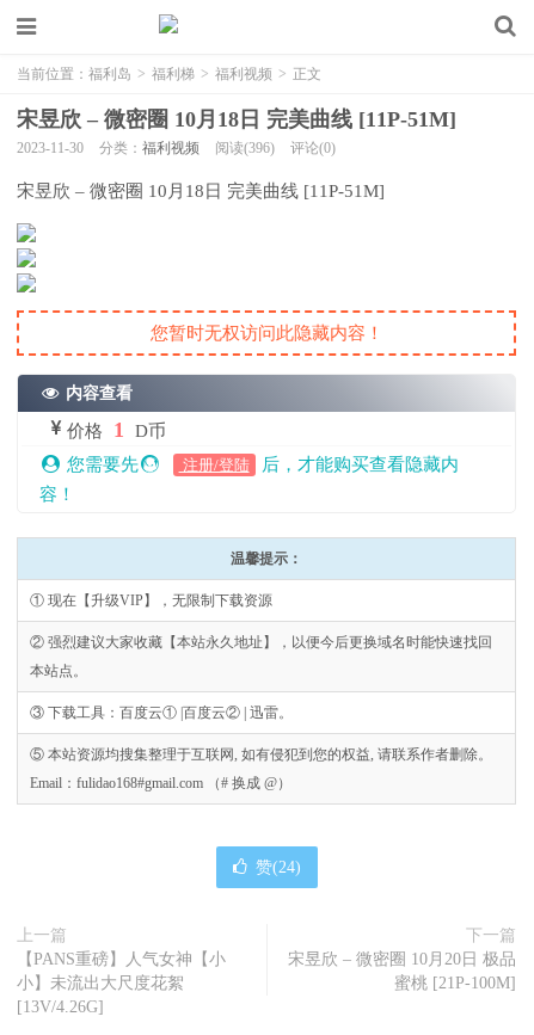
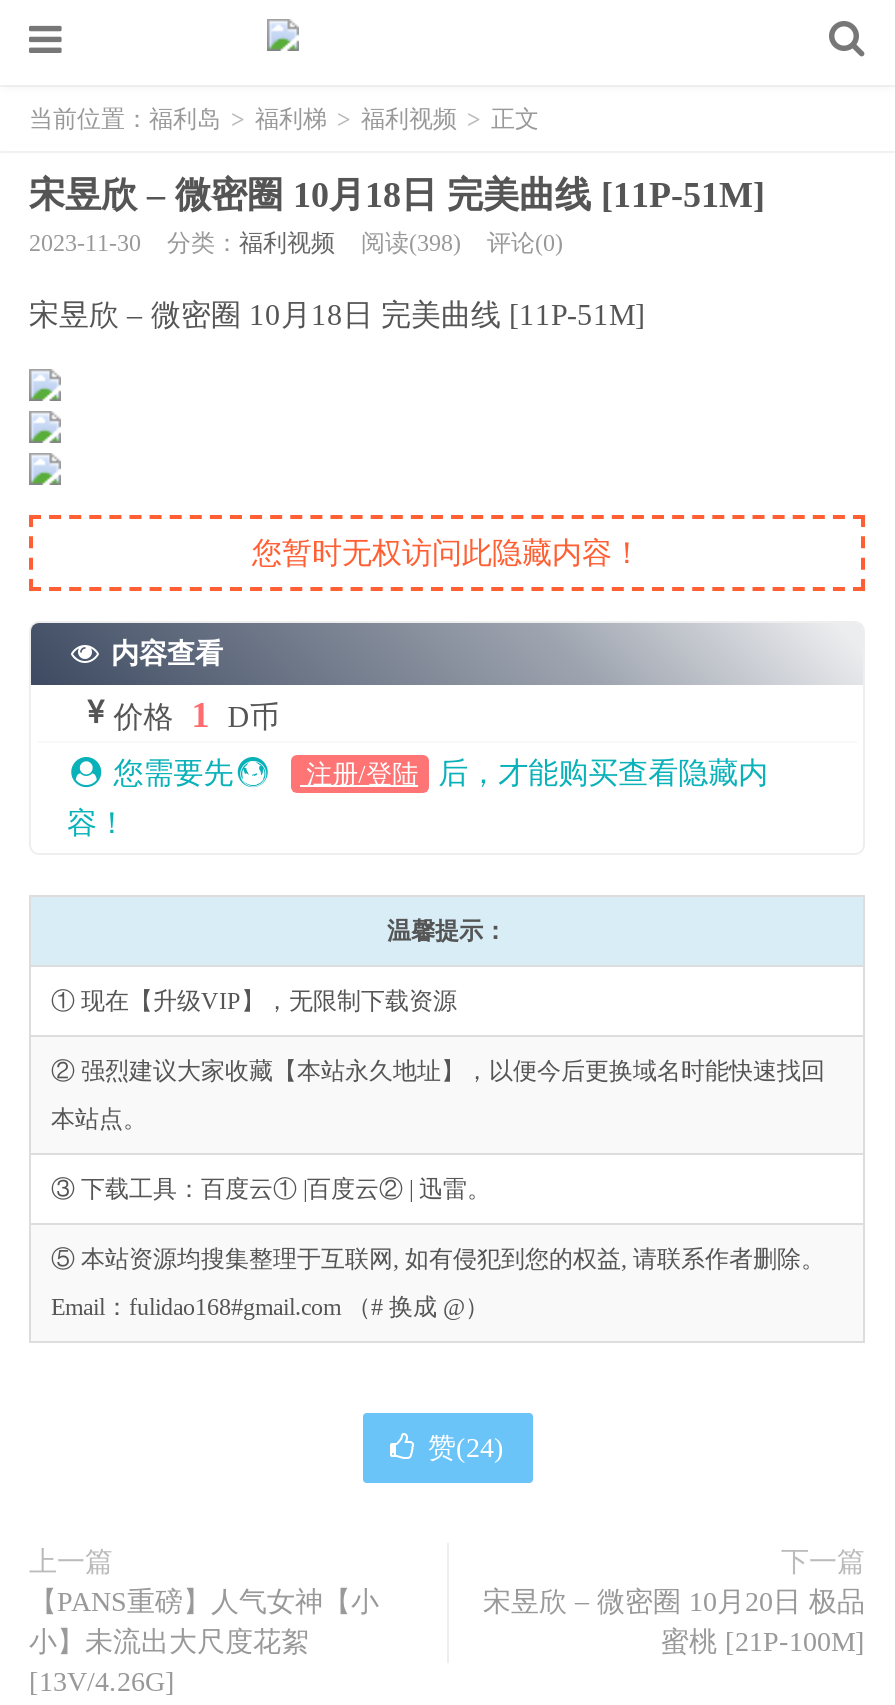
- 2023-11-30 分类：福利视频 阅读(396) 评论(0)
+ 2023-11-30 分类：福利视频 阅读(398) 评论(0)
